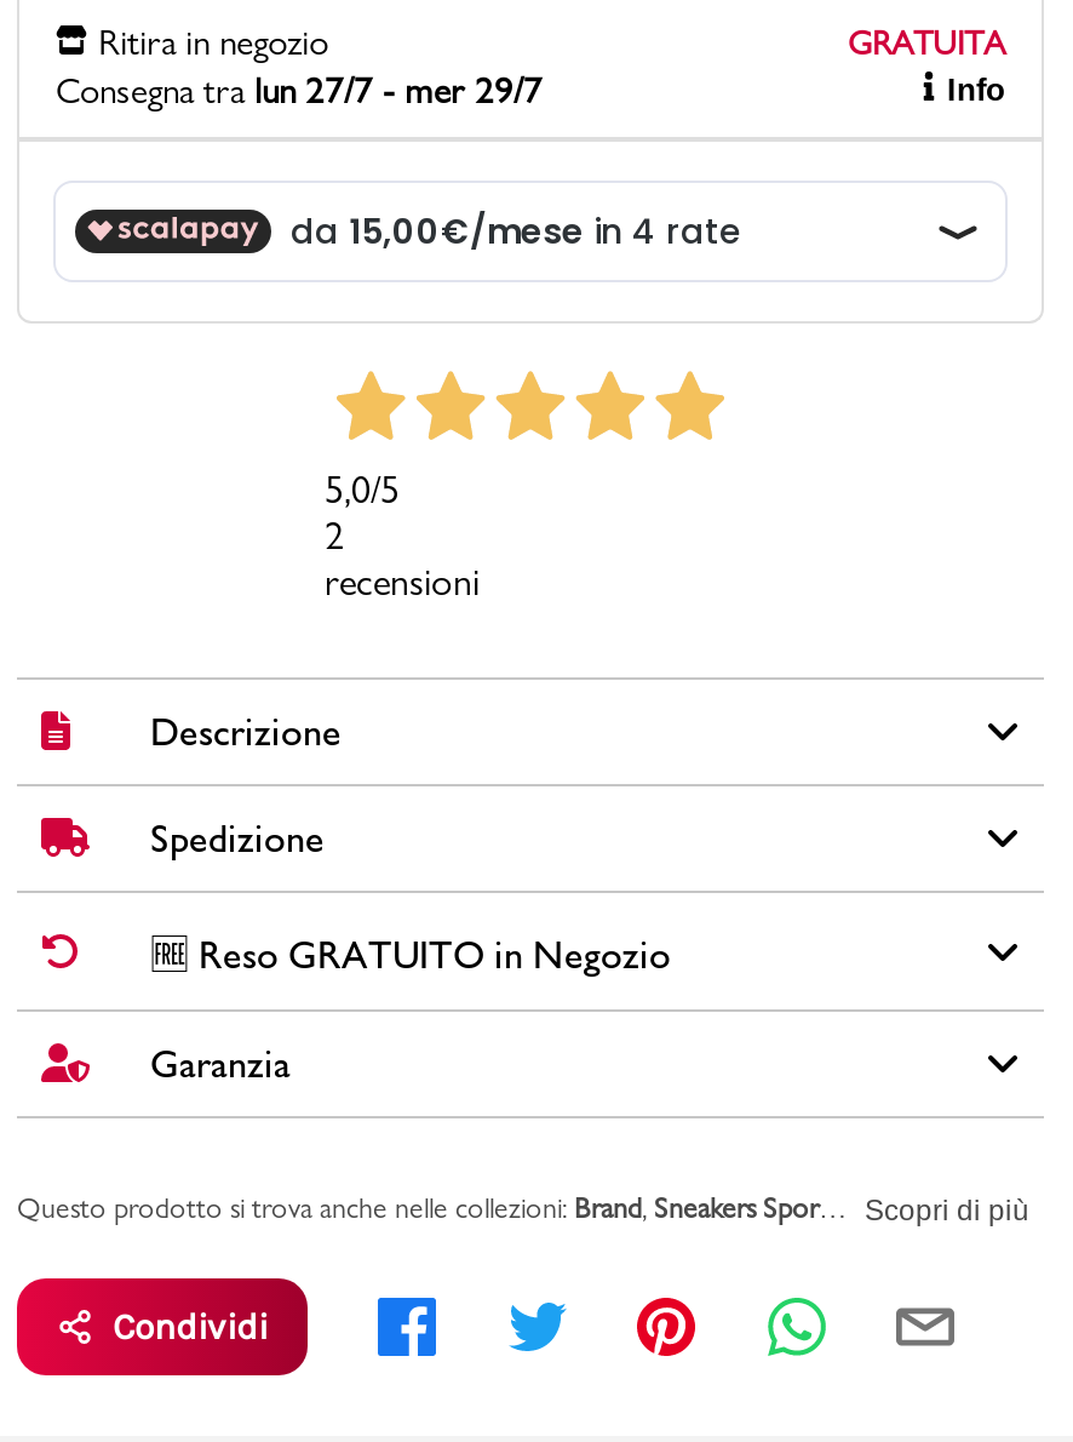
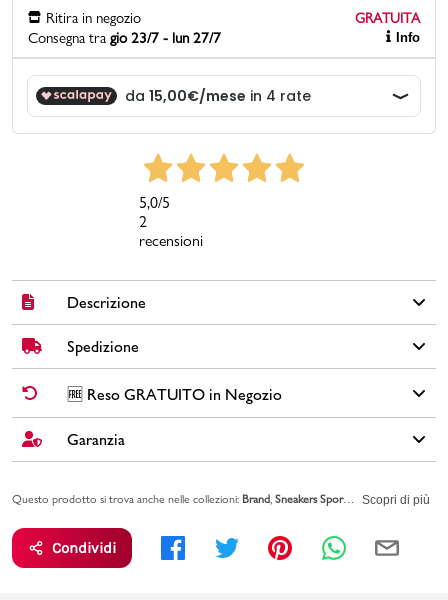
- Consegna tra lun 27/7 - mer 29/7
+ Consegna tra gio 23/7 - lun 27/7
